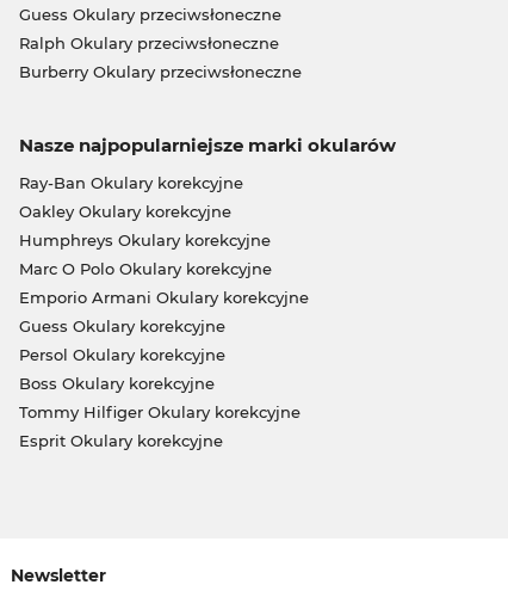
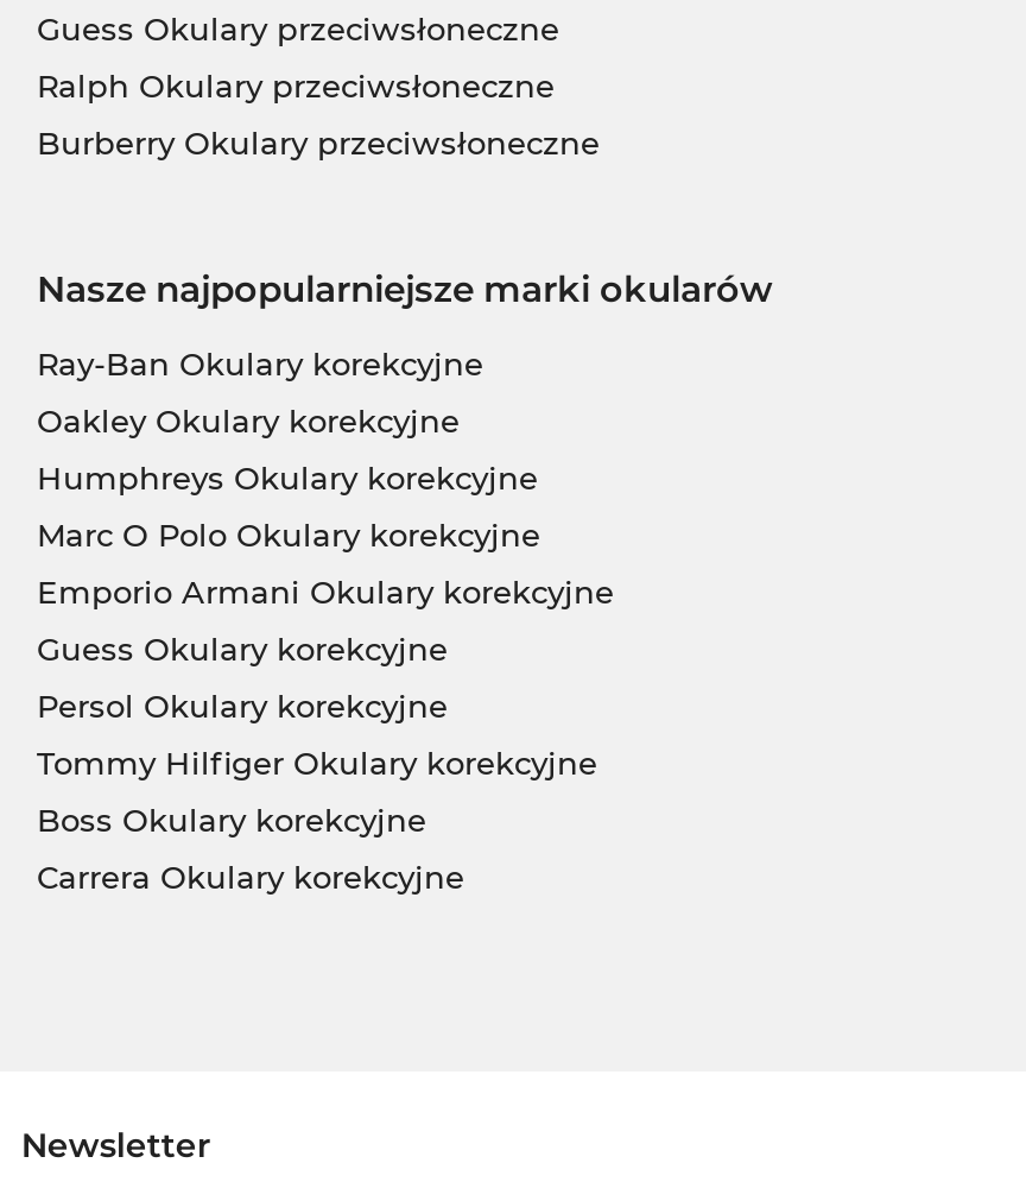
moved down: Boss Okulary korekcyjne

moved up: Tommy Hilfiger Okulary korekcyjne

- Esprit Okulary korekcyjne
+ Carrera Okulary korekcyjne
